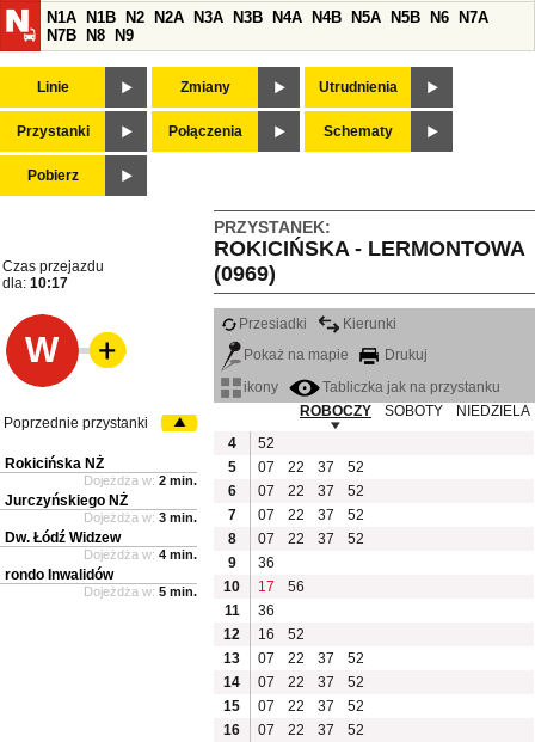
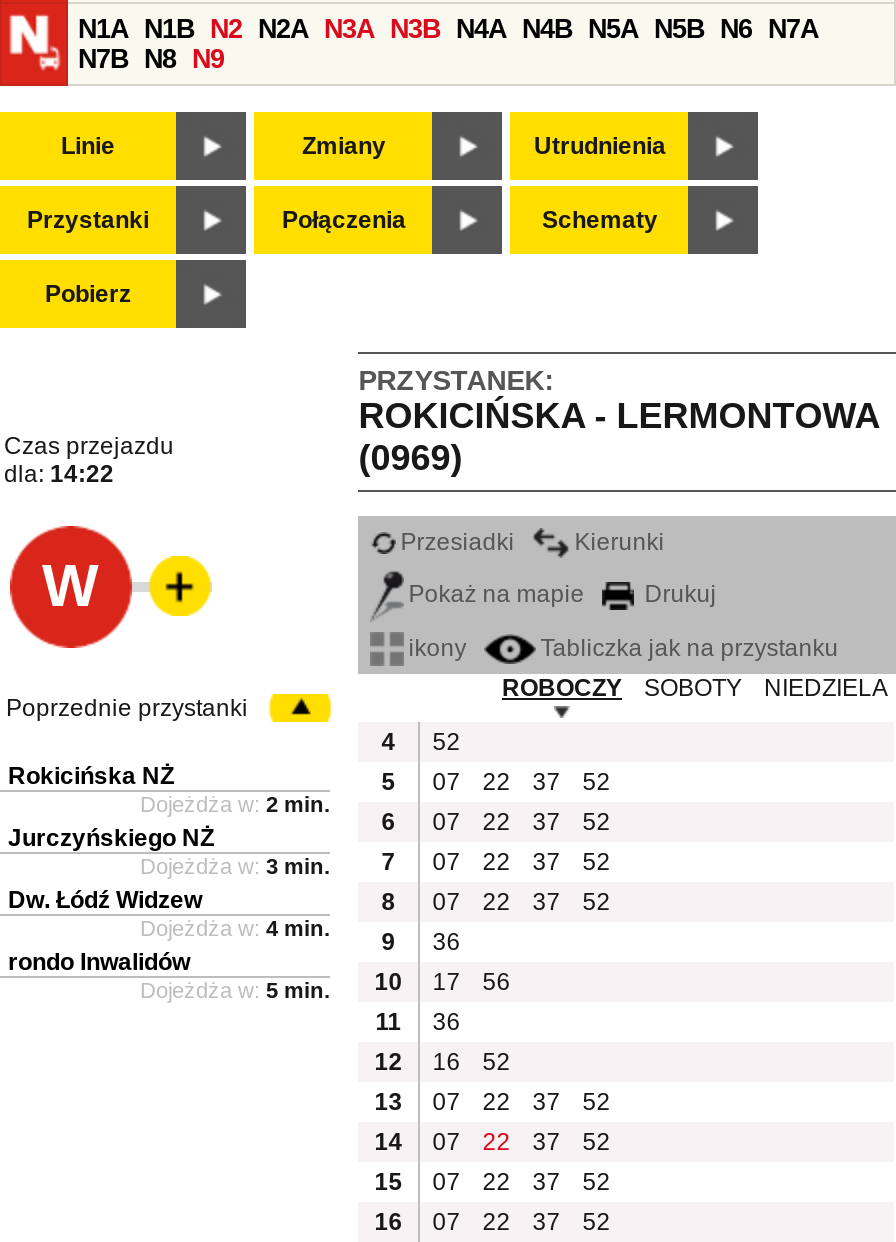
- dla: 10:17
+ dla: 14:22
